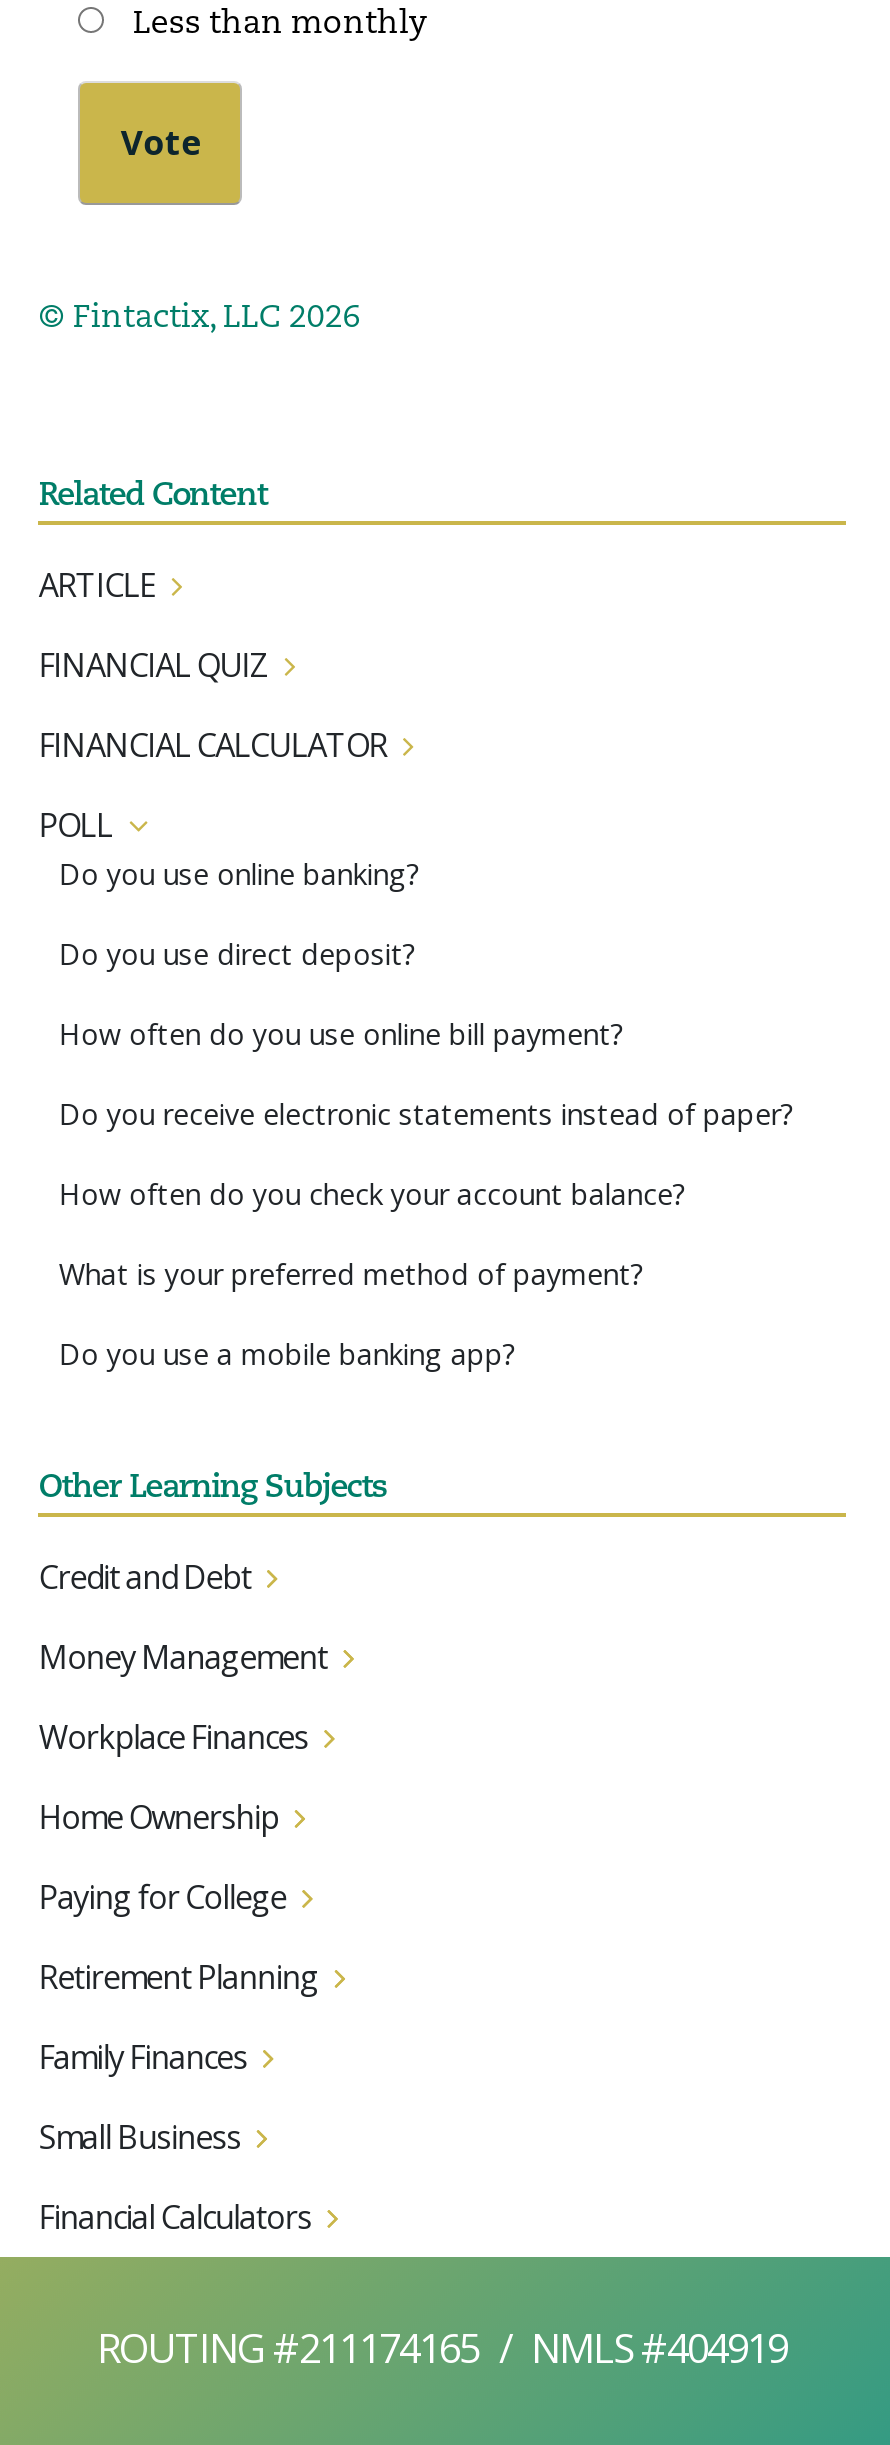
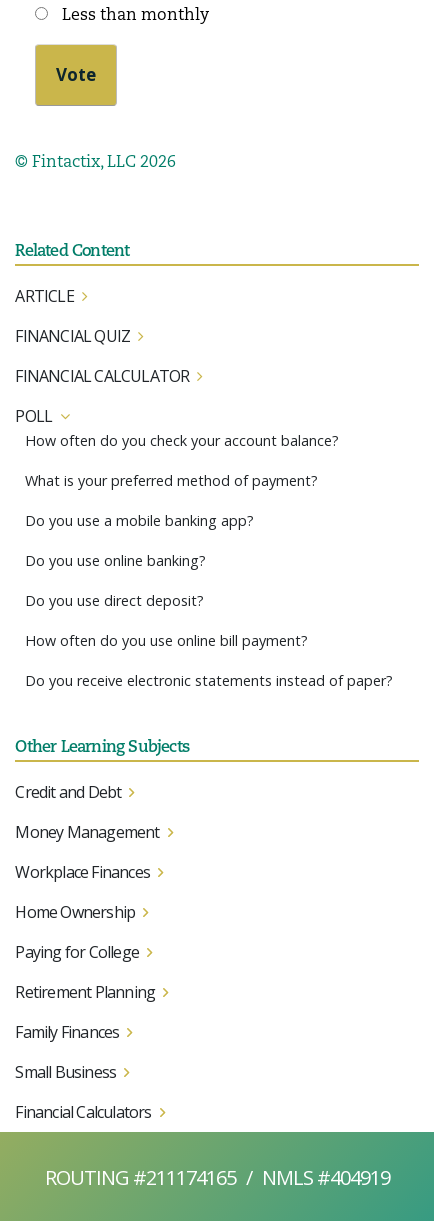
moved down: Do you use online banking? | Do you use direct deposit? | How often do you use online bill payment? | Do you receive electronic statements instead of paper?

moved up: How often do you check your account balance? | What is your preferred method of payment? | Do you use a mobile banking app?
